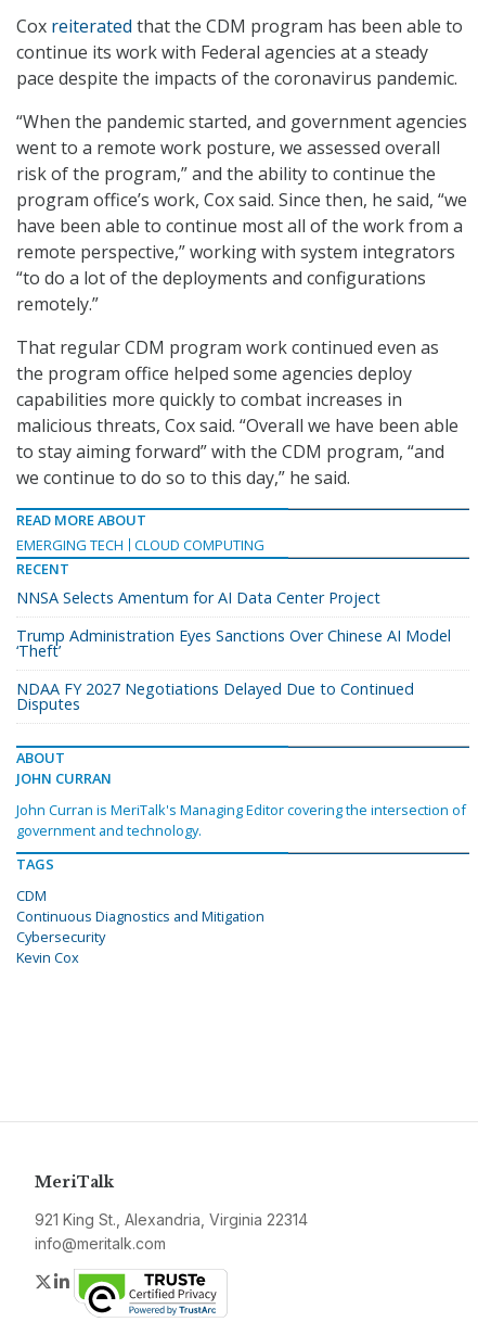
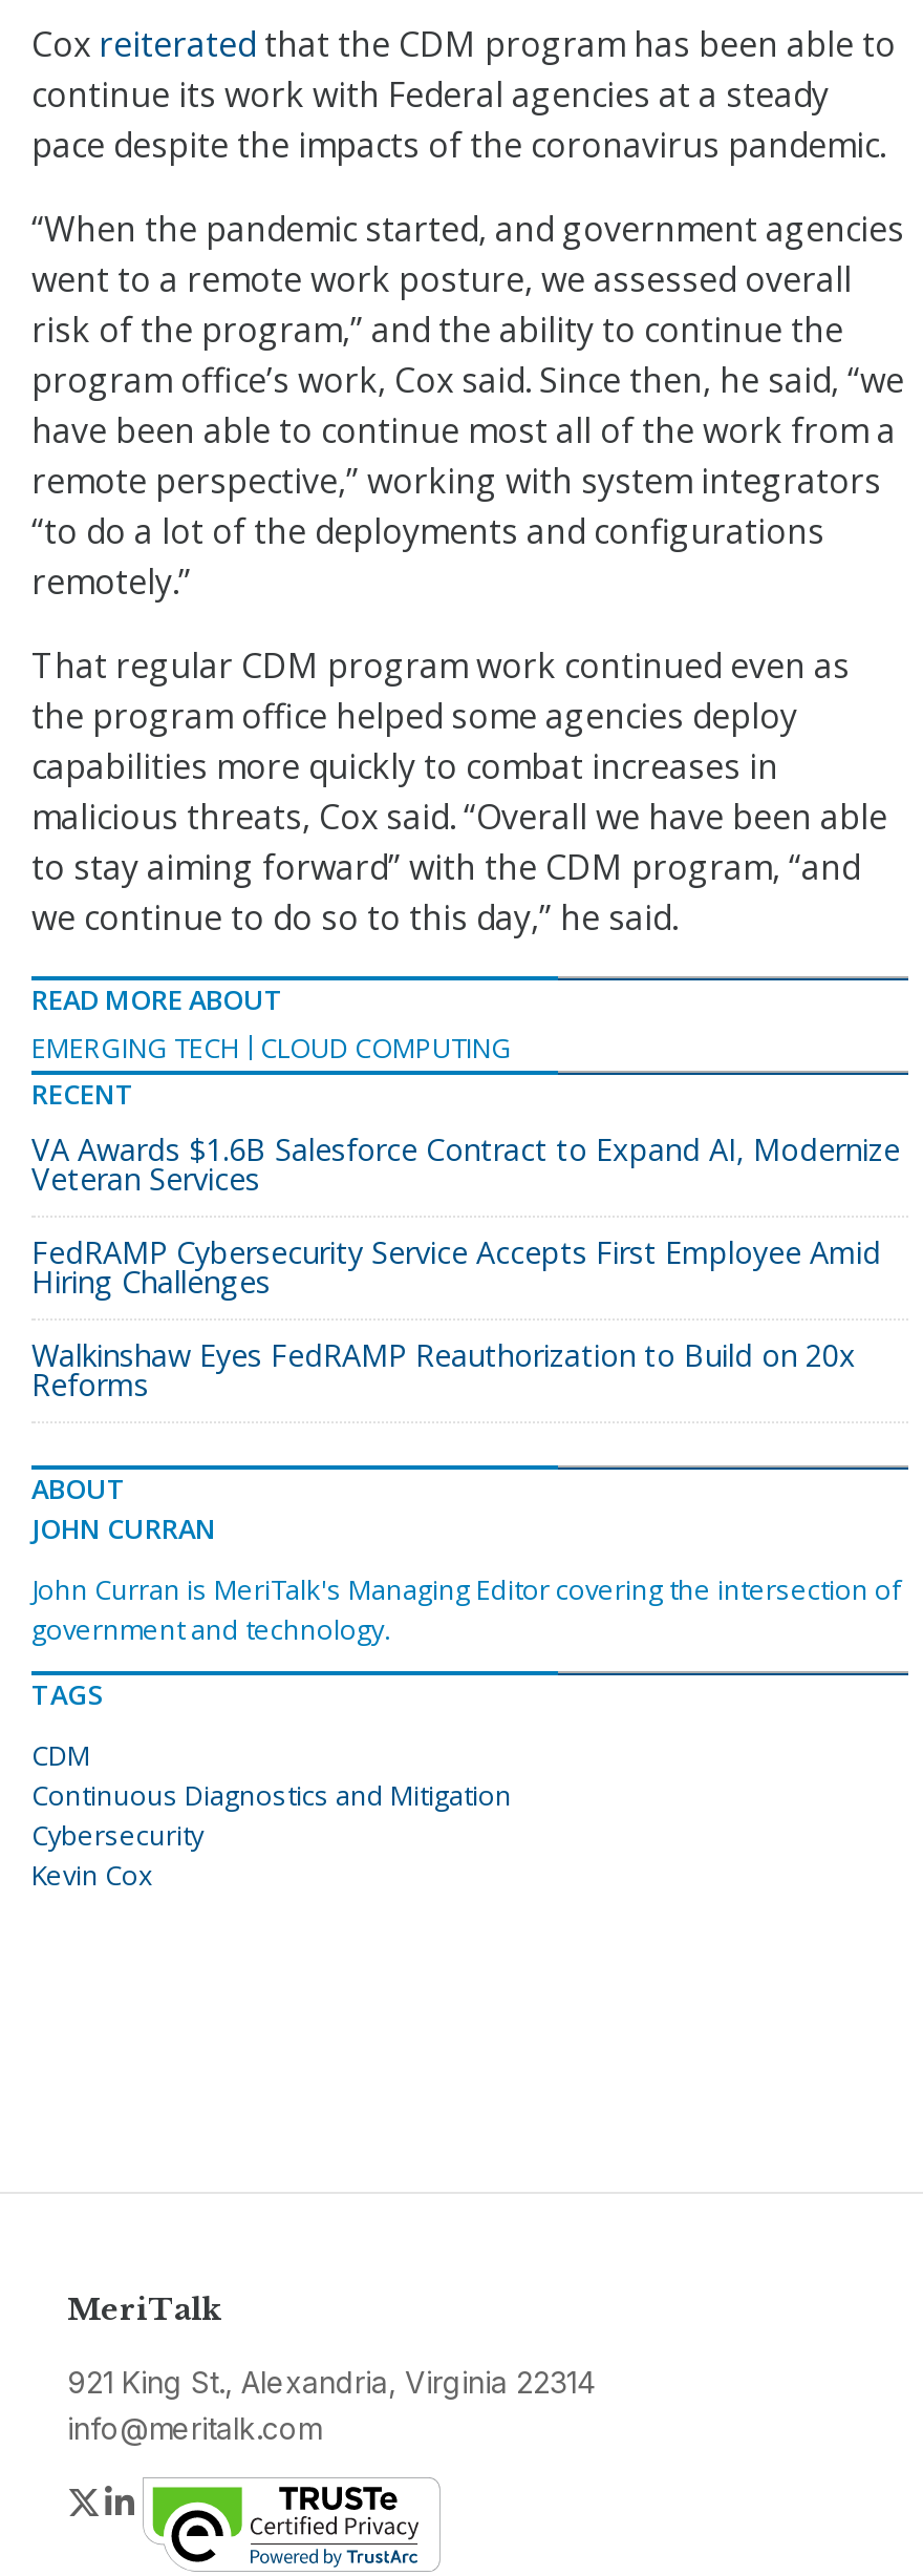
- NNSA Selects Amentum for AI Data Center Project
+ VA Awards $1.6B Salesforce Contract to Expand AI, Modernize
+ Veteran Services

- Trump Administration Eyes Sanctions Over Chinese AI Model
- ‘Theft’
+ FedRAMP Cybersecurity Service Accepts First Employee Amid
+ Hiring Challenges

- NDAA FY 2027 Negotiations Delayed Due to Continued
- Disputes
+ Walkinshaw Eyes FedRAMP Reauthorization to Build on 20x
+ Reforms
